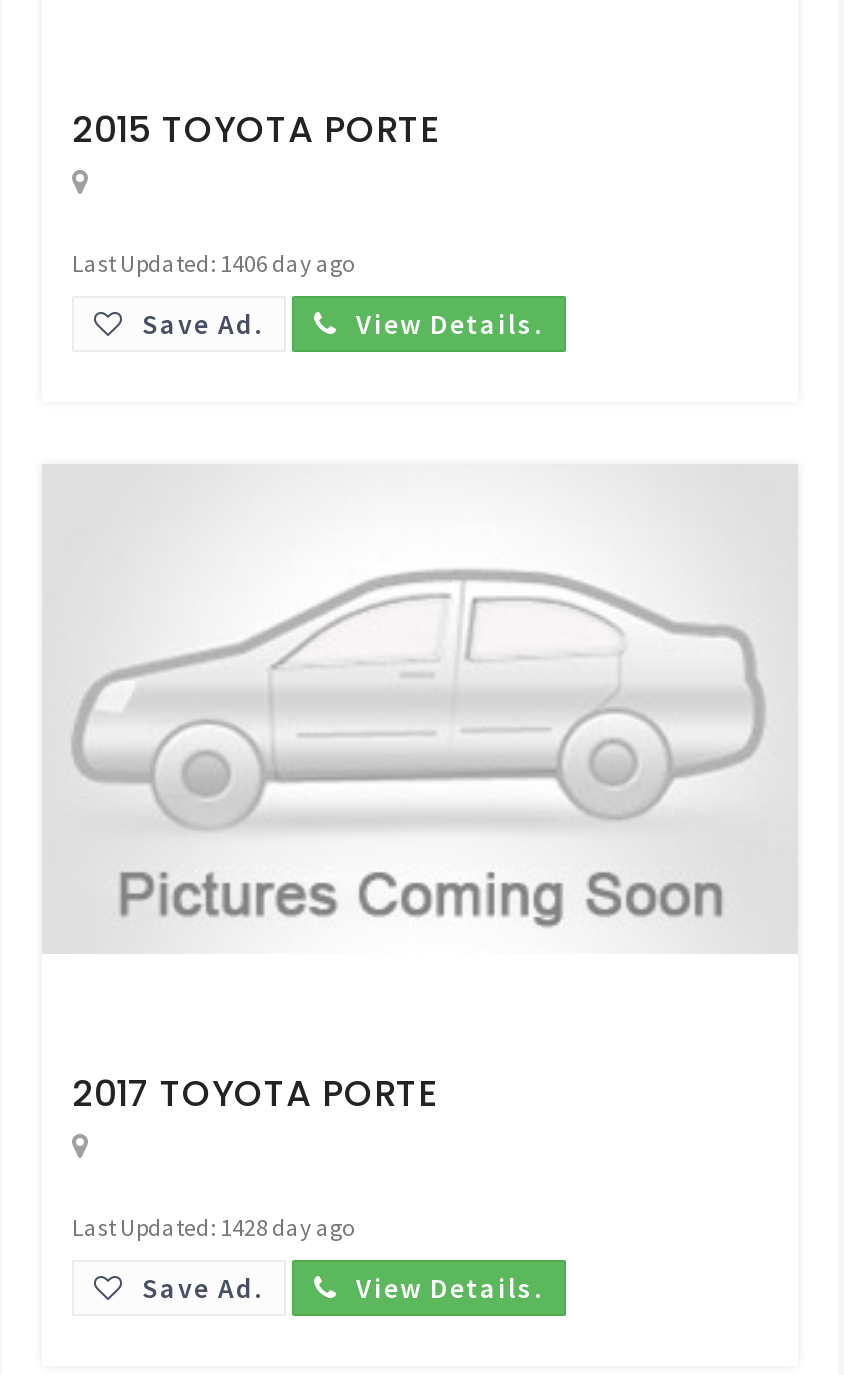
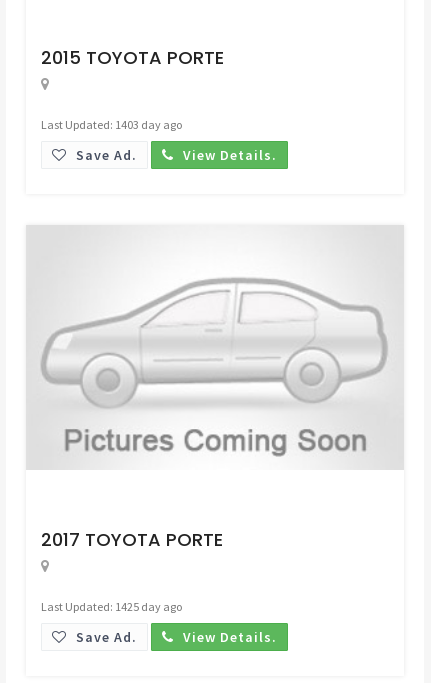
- Last Updated: 1406 day ago
+ Last Updated: 1403 day ago

- Last Updated: 1428 day ago
+ Last Updated: 1425 day ago
